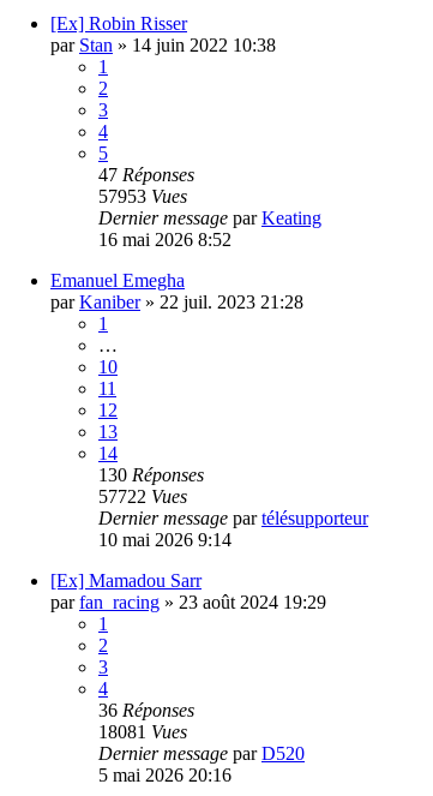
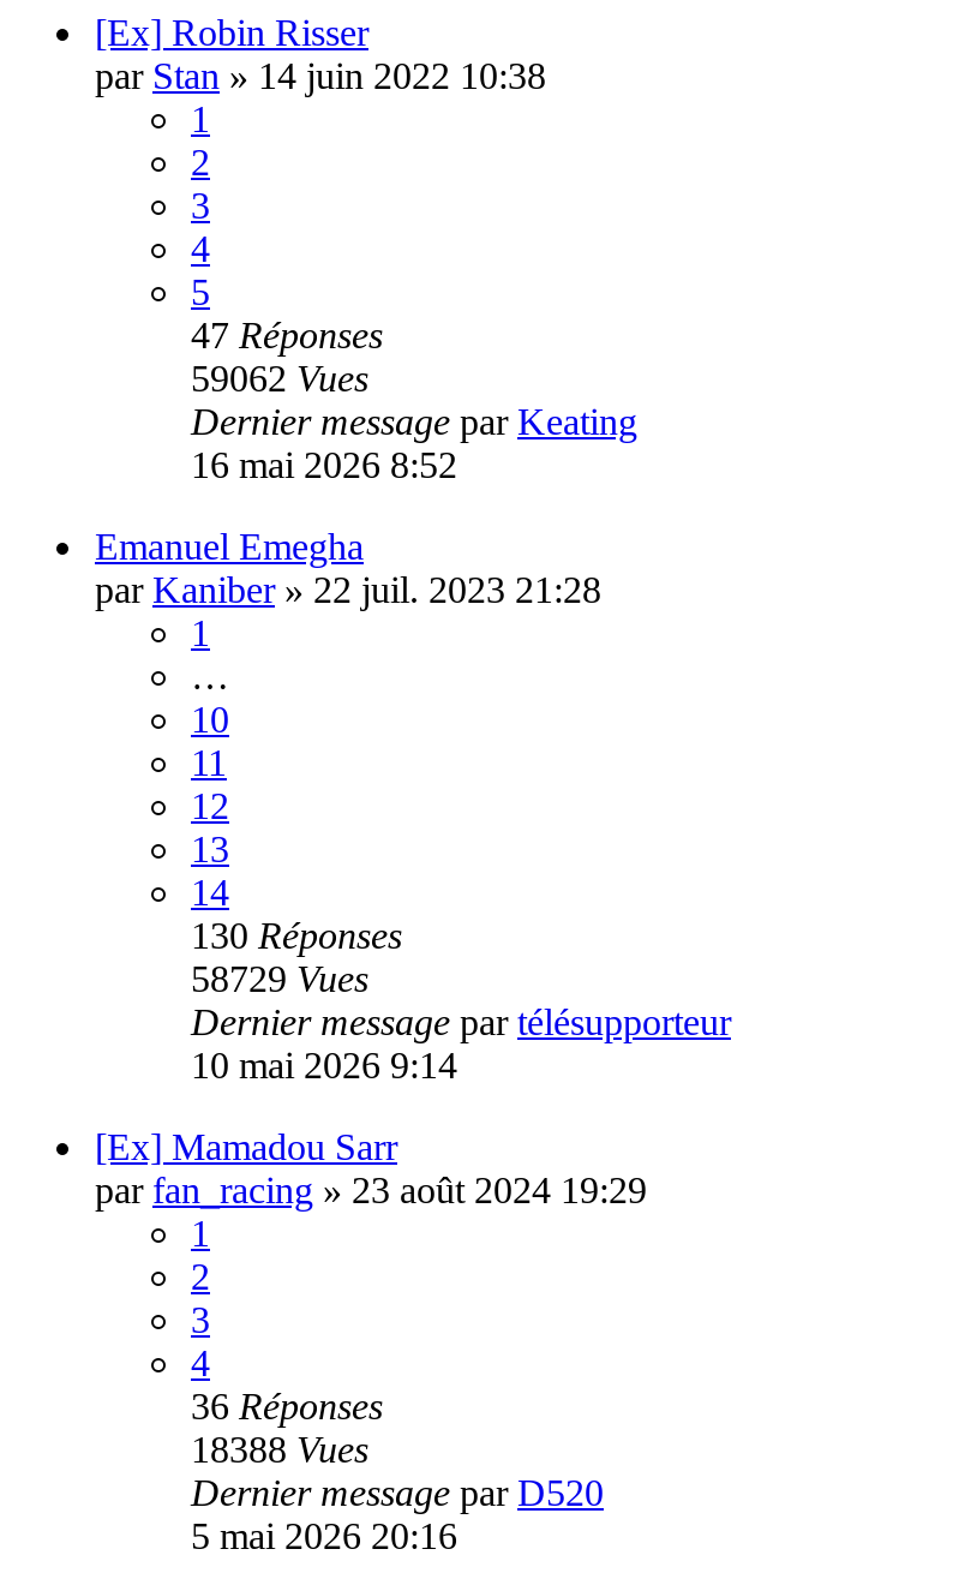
- 57953 Vues
+ 59062 Vues

- 57722 Vues
+ 58729 Vues

- 18081 Vues
+ 18388 Vues
